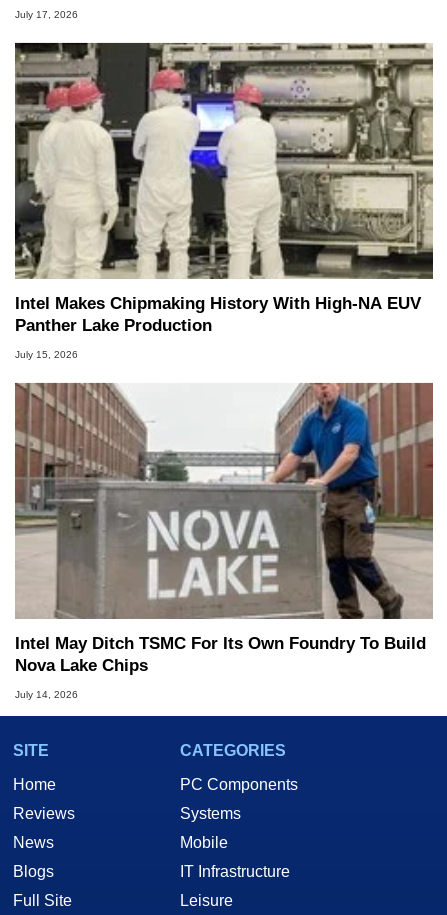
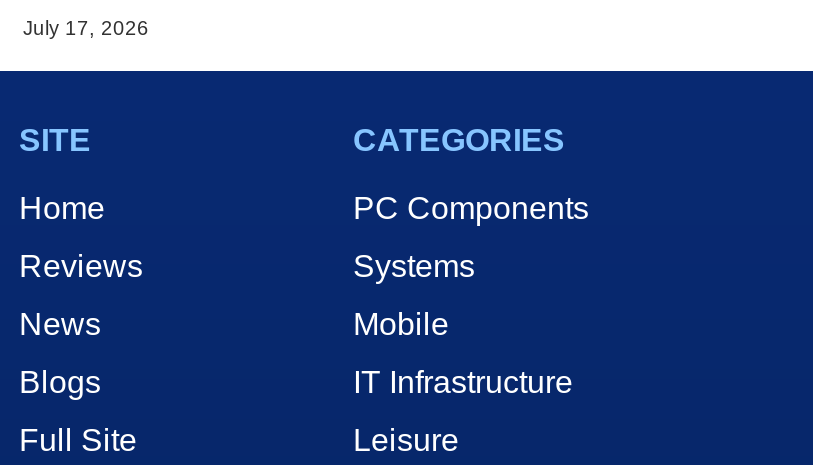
- [image]
- Intel Makes Chipmaking History With High-NA EUV
- Panther Lake Production
- July 15, 2026

- [image]
- Intel May Ditch TSMC For Its Own Foundry To Build
- Nova Lake Chips
- July 14, 2026
